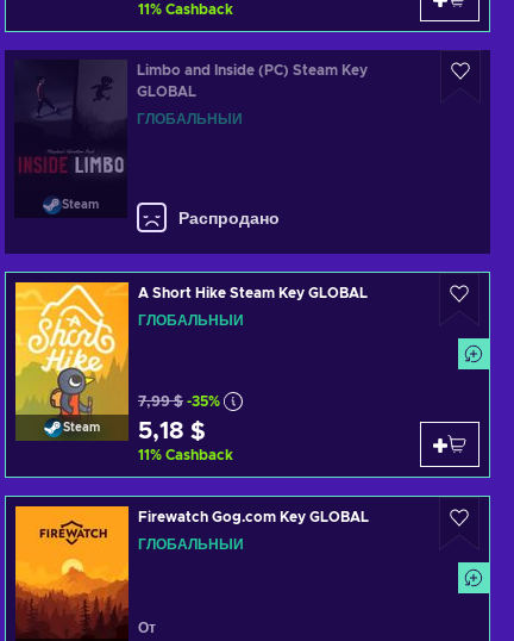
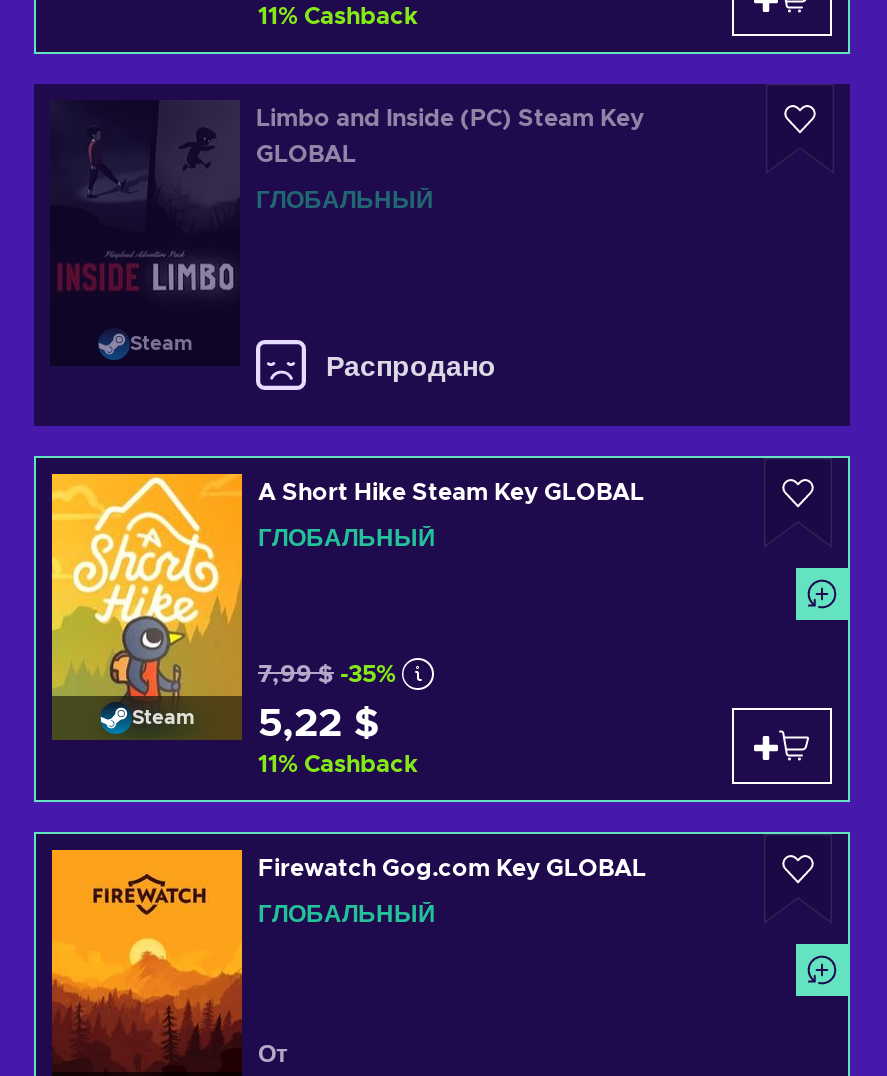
- 5,18 $
+ 5,22 $
